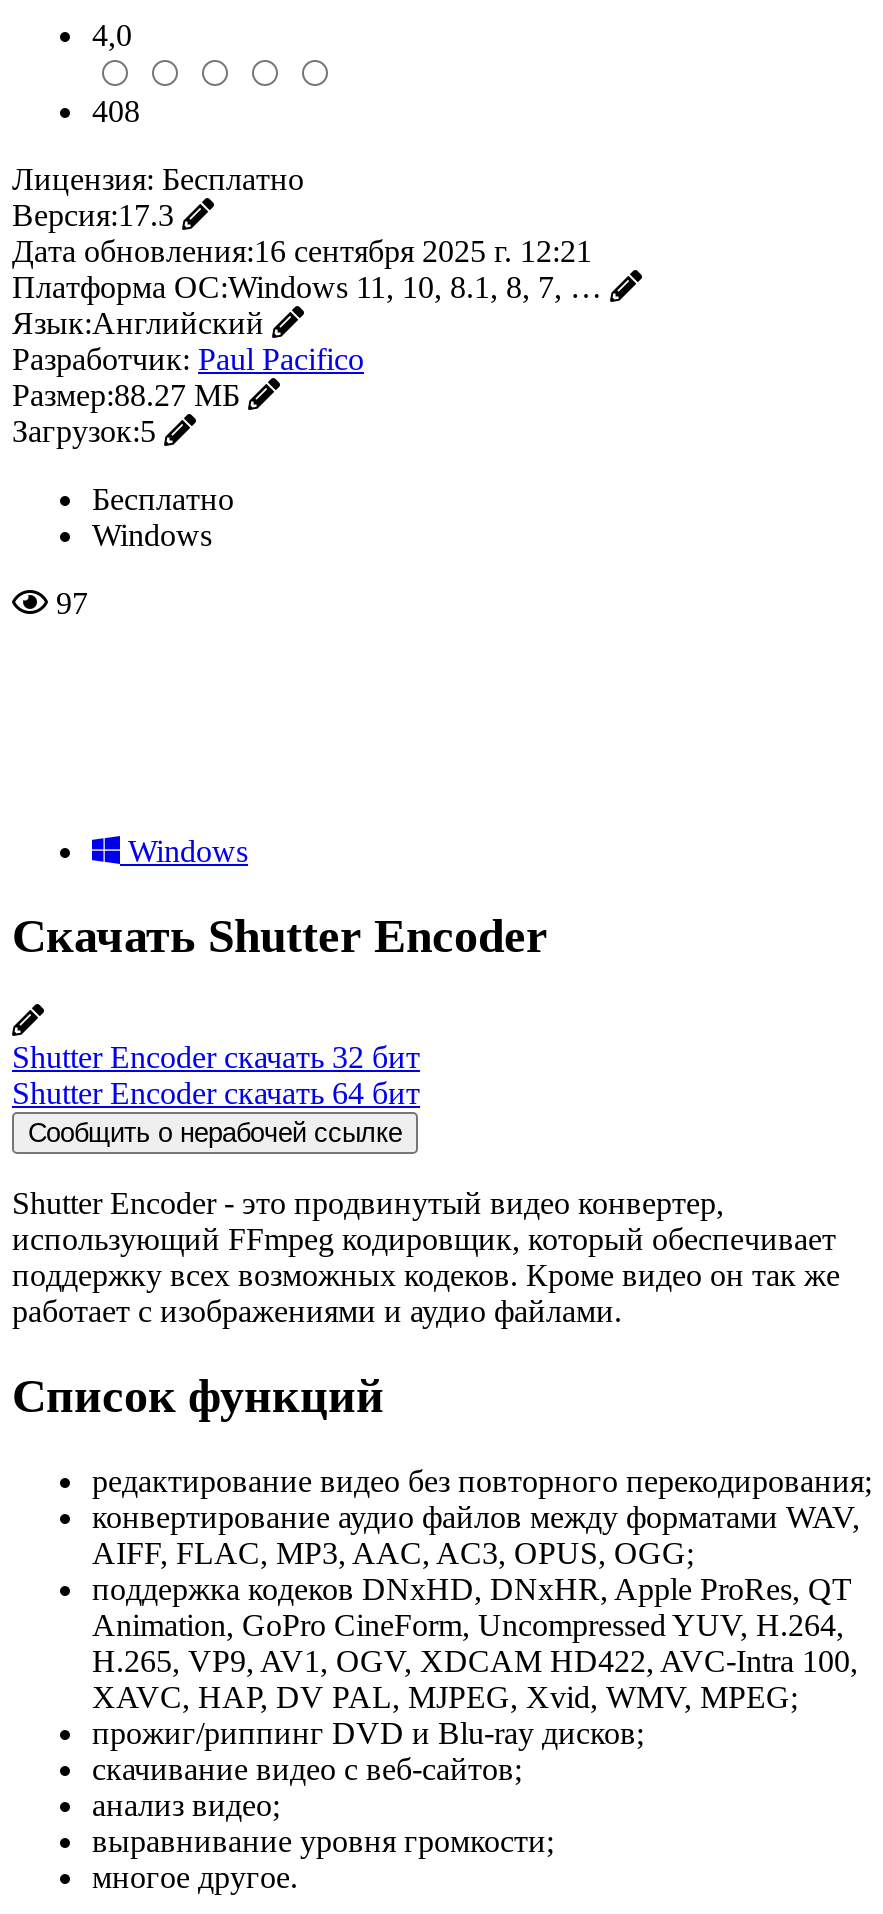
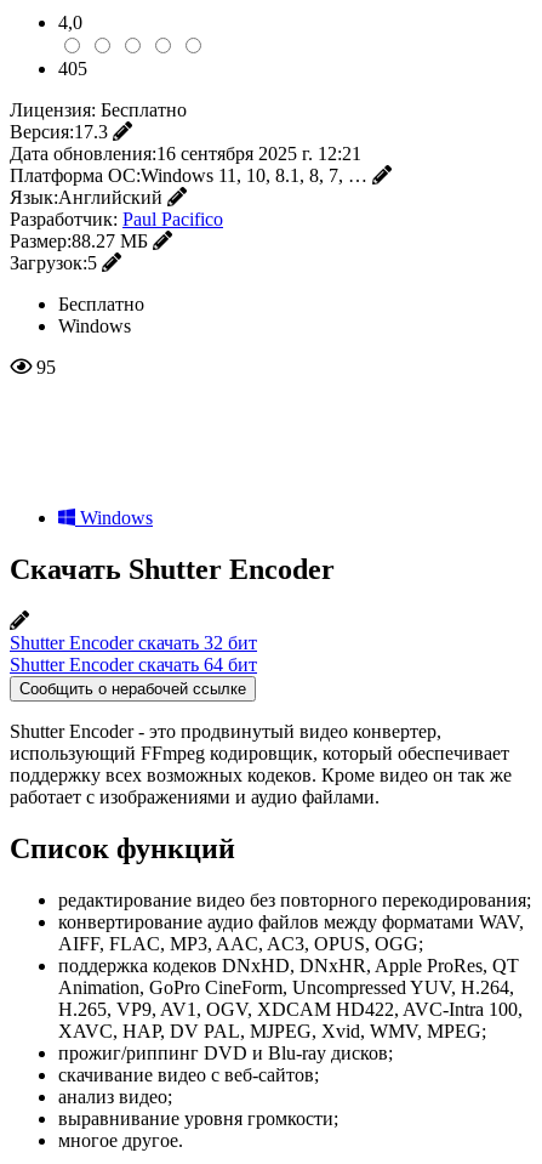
- 408
+ 405

- 97
+ 95
